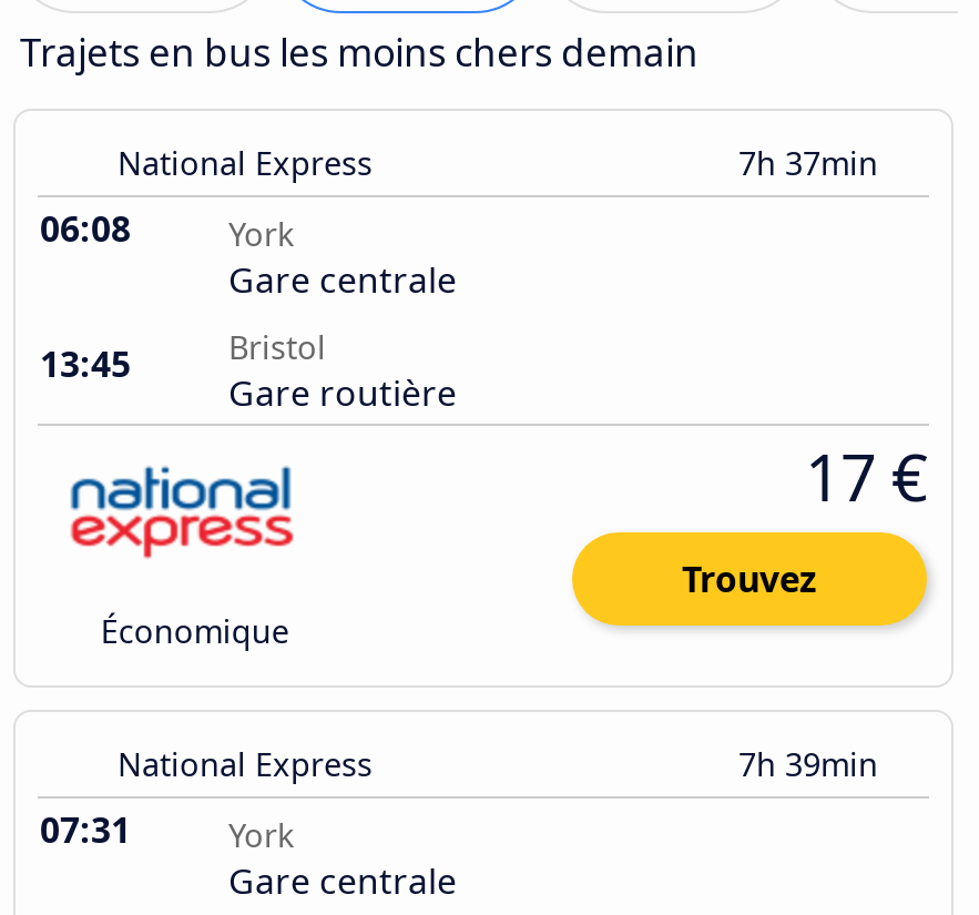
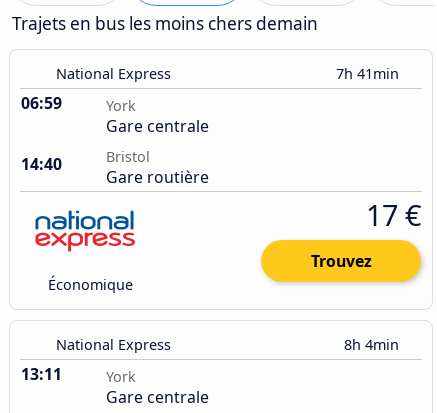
- 7h 37min
+ 7h 41min

- 06:08
+ 06:59

- 13:45
+ 14:40

- 7h 39min
- 07:31
+ 8h 4min
+ 13:11
